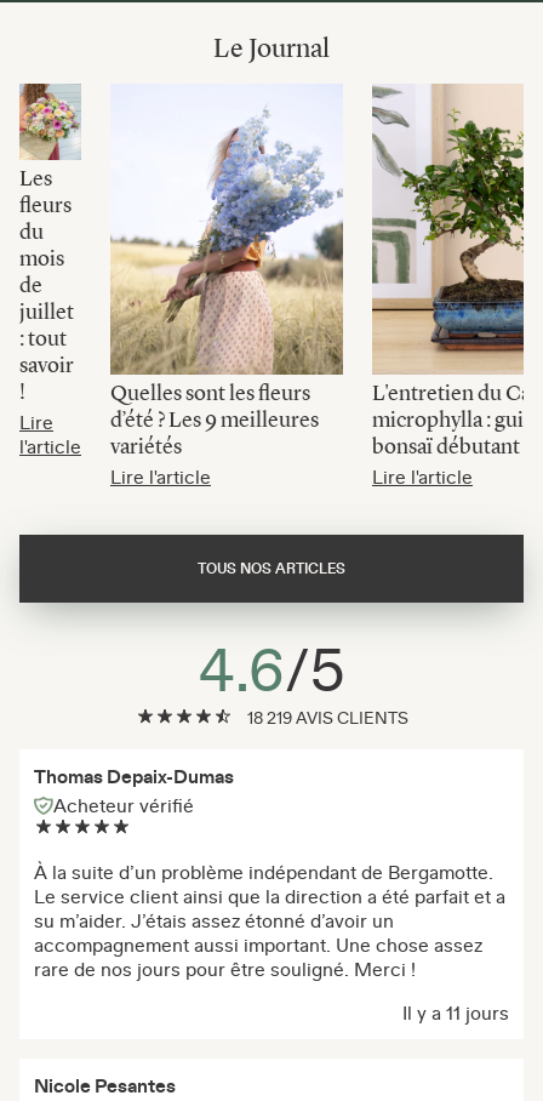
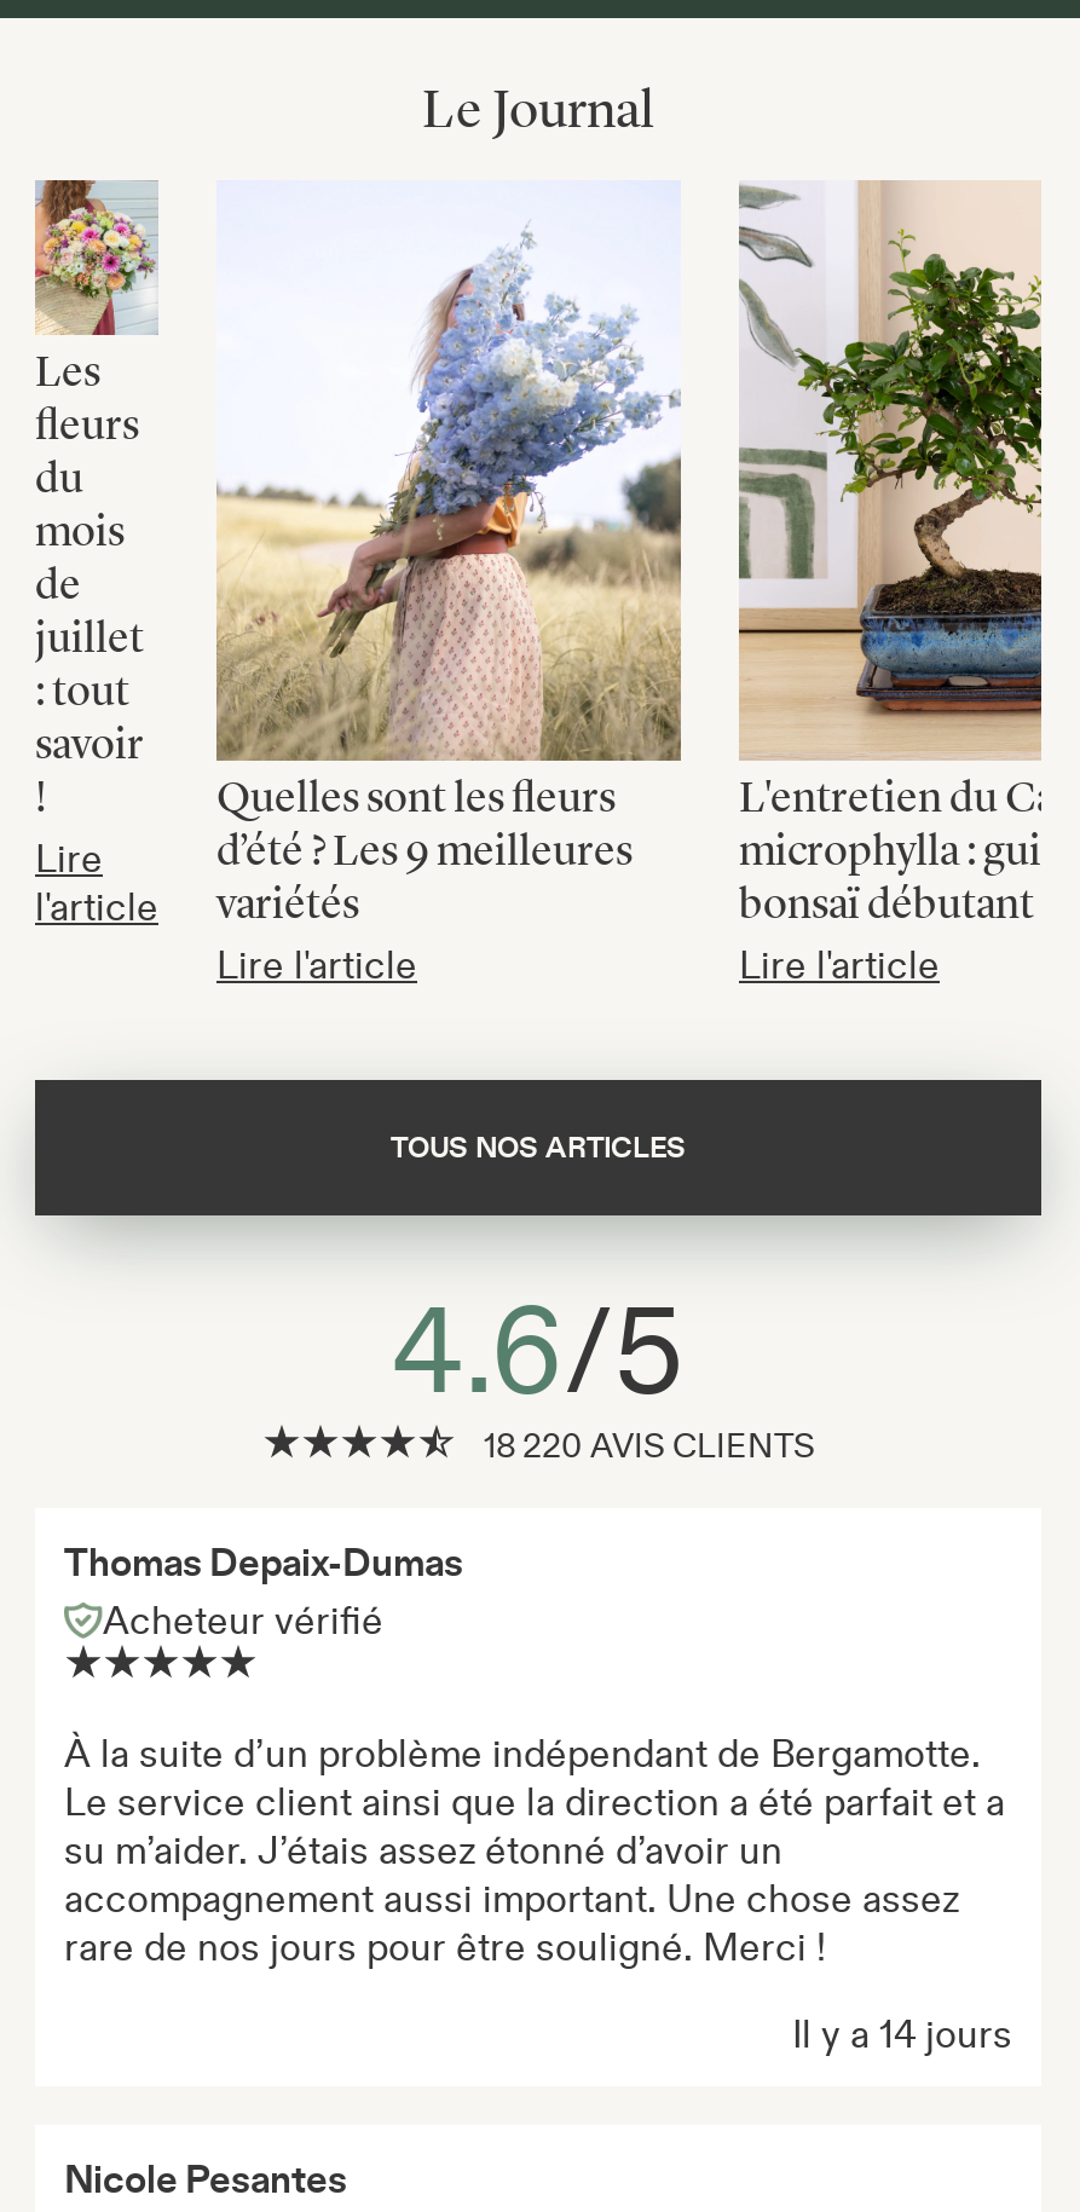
- 18 219 AVIS CLIENTS
+ 18 220 AVIS CLIENTS

- Il y a 11 jours
+ Il y a 14 jours
